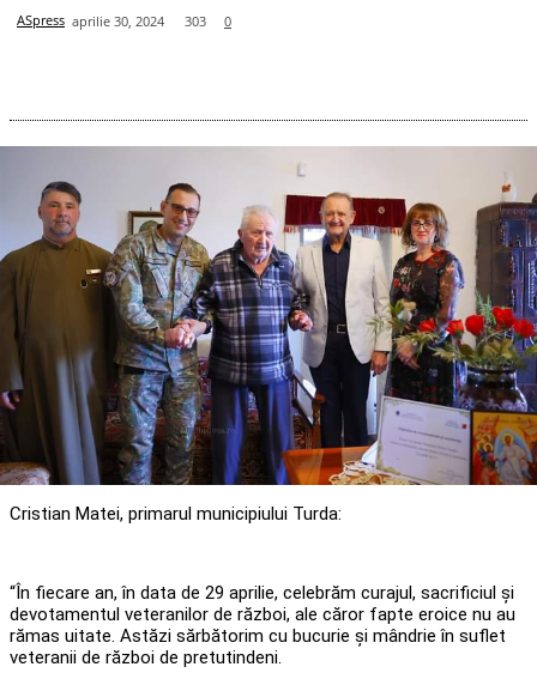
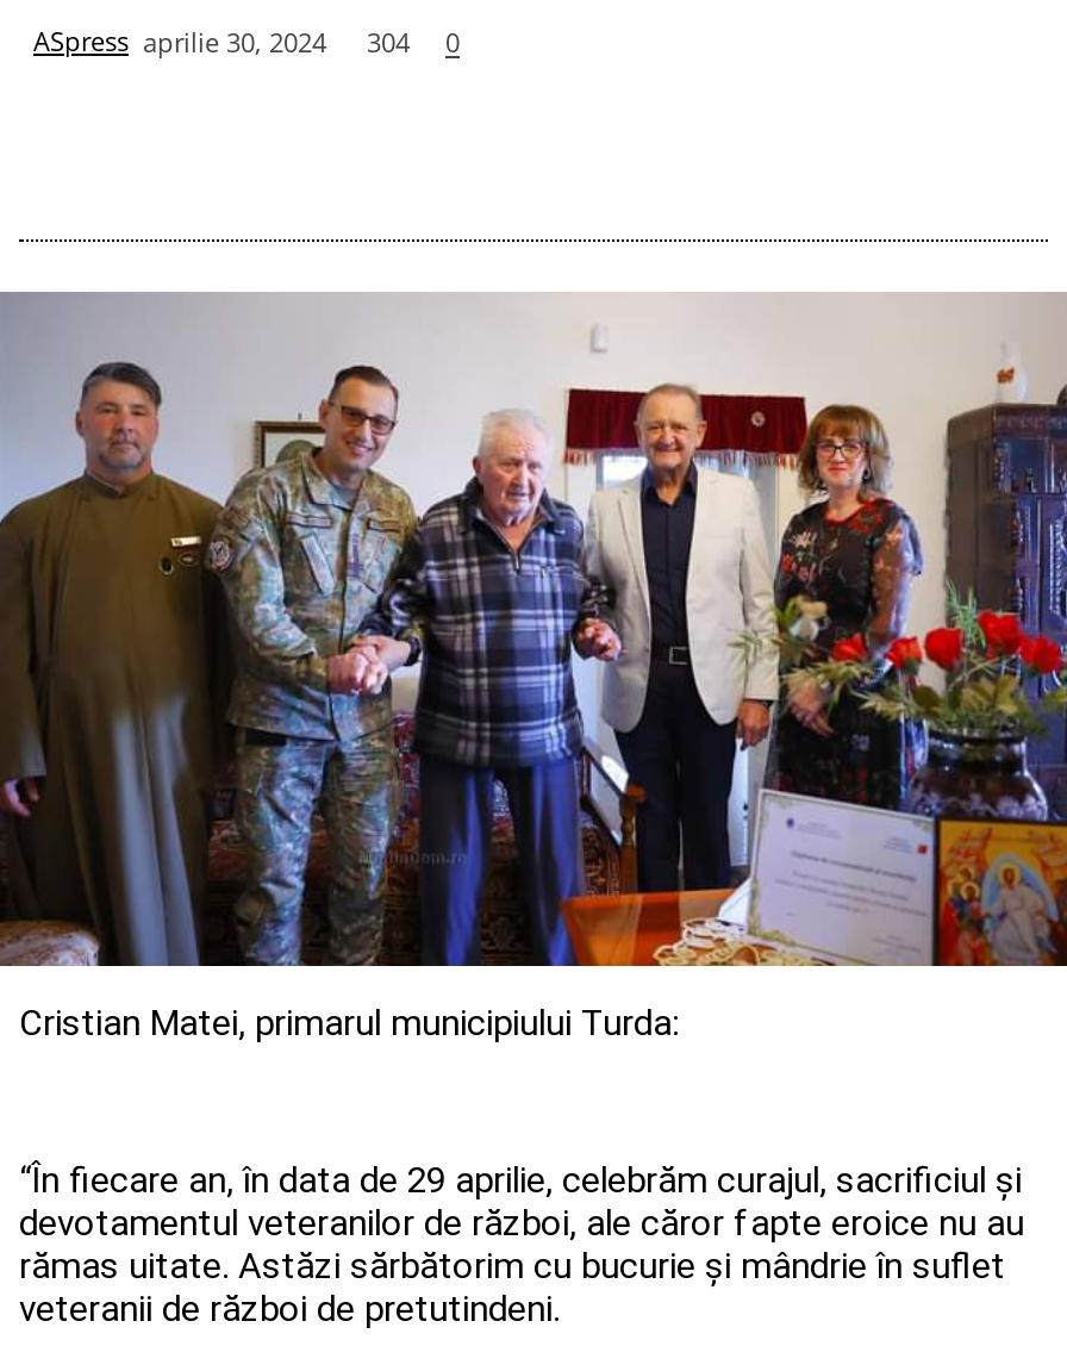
- ASpress aprilie 30, 2024 303 0
+ ASpress aprilie 30, 2024 304 0
